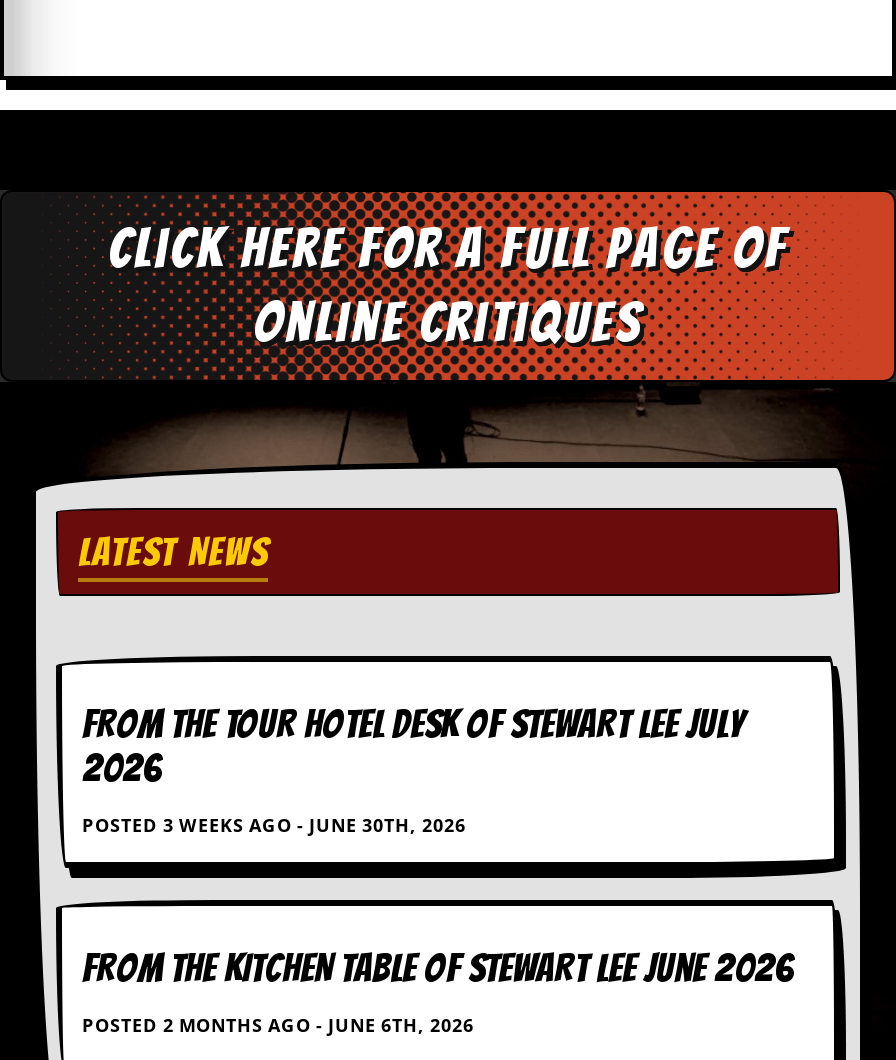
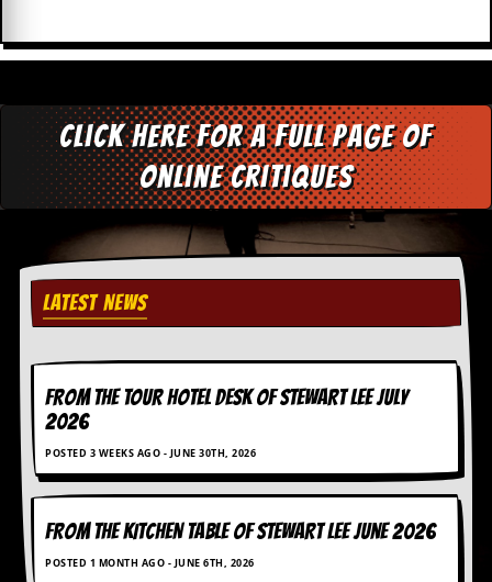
- POSTED 2 MONTHS AGO - JUNE 6TH, 2026
+ POSTED 1 MONTH AGO - JUNE 6TH, 2026
